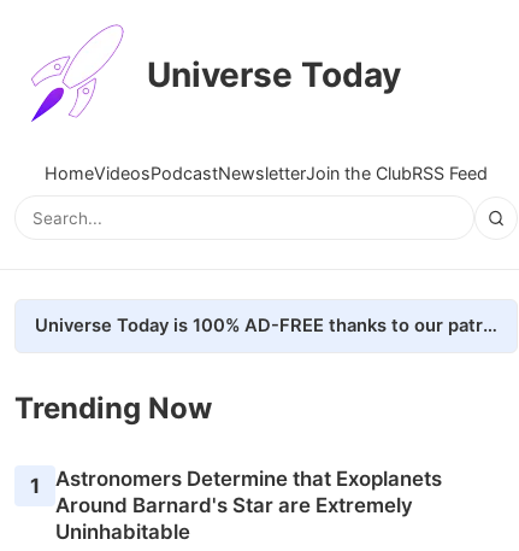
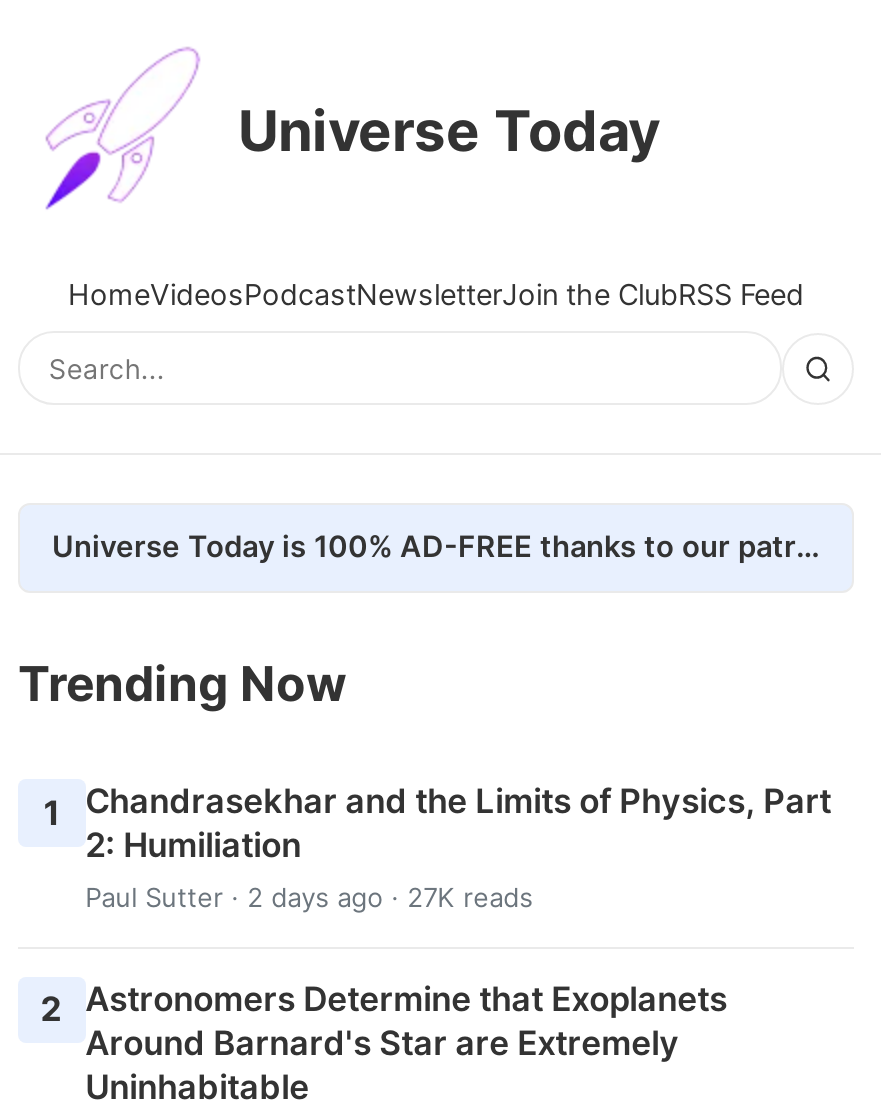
- Astronomers Determine that Exoplanets
+ Chandrasekhar and the Limits of Physics, Part
+ 2: Humiliation
+ Paul Sutter · 2 days ago · 27K reads
+ 2 Astronomers Determine that Exoplanets
